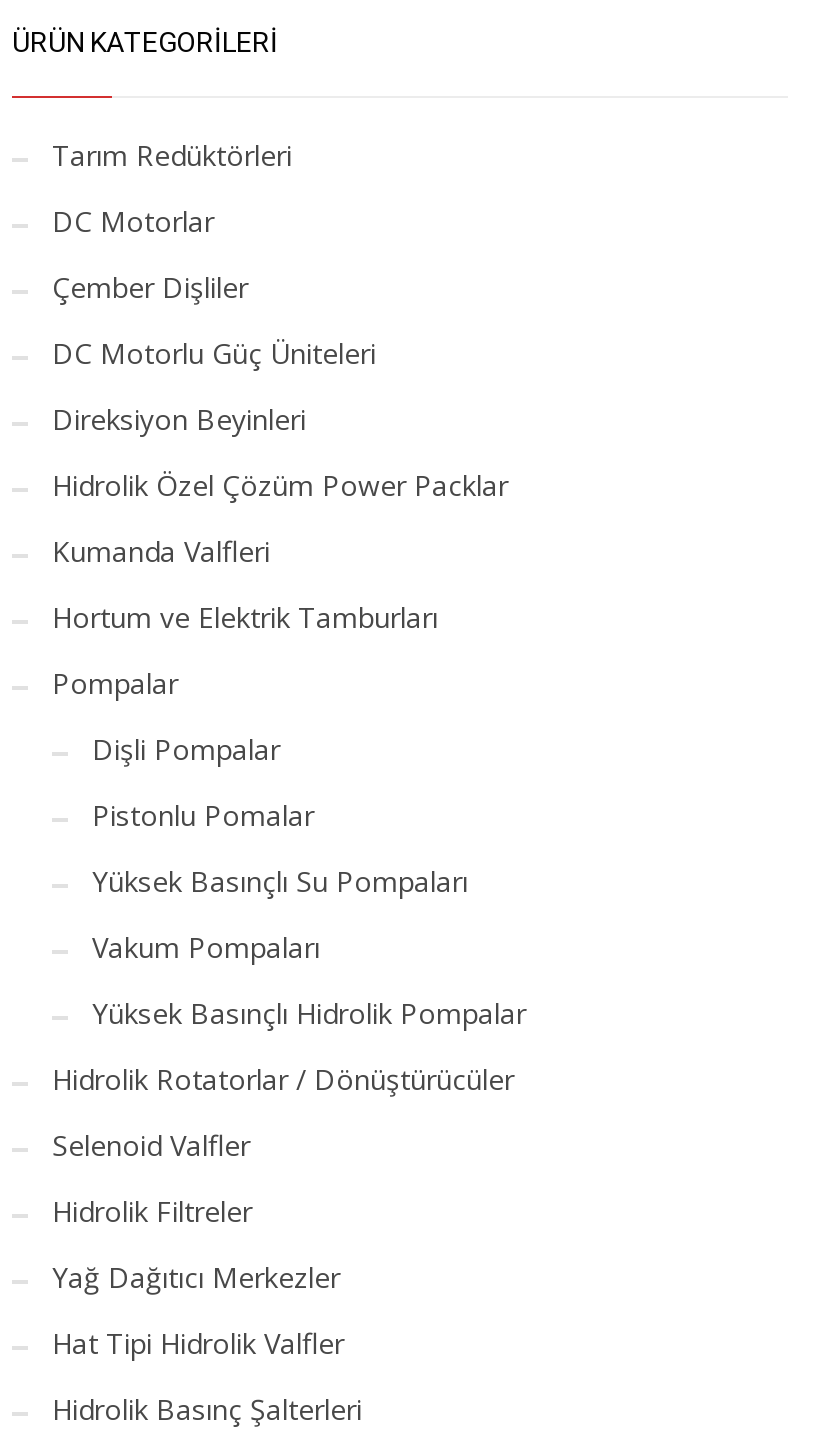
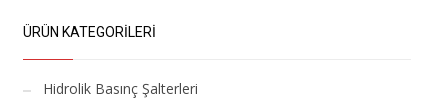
- Tarım Redüktörleri
- DC Motorlar
- Çember Dişliler
- DC Motorlu Güç Üniteleri
- Direksiyon Beyinleri
- Hidrolik Özel Çözüm Power Packlar
- Kumanda Valfleri
- Hortum ve Elektrik Tamburları
- Pompalar
- Dişli Pompalar
- Pistonlu Pomalar
- Yüksek Basınçlı Su Pompaları
- Vakum Pompaları
- Yüksek Basınçlı Hidrolik Pompalar
- Hidrolik Rotatorlar / Dönüştürücüler
- Selenoid Valfler
- Hidrolik Filtreler
- Yağ Dağıtıcı Merkezler
- Hat Tipi Hidrolik Valfler
